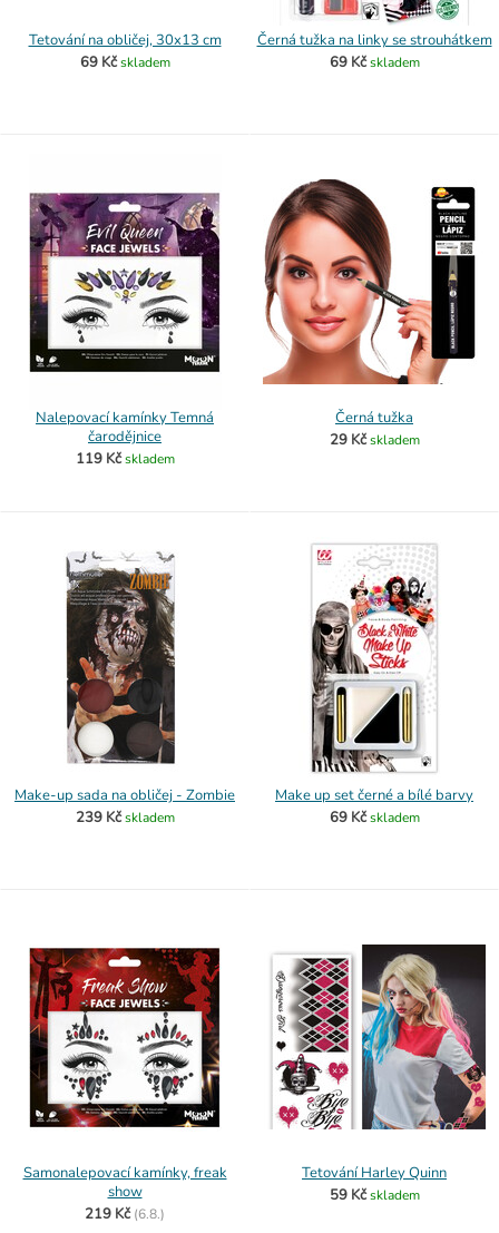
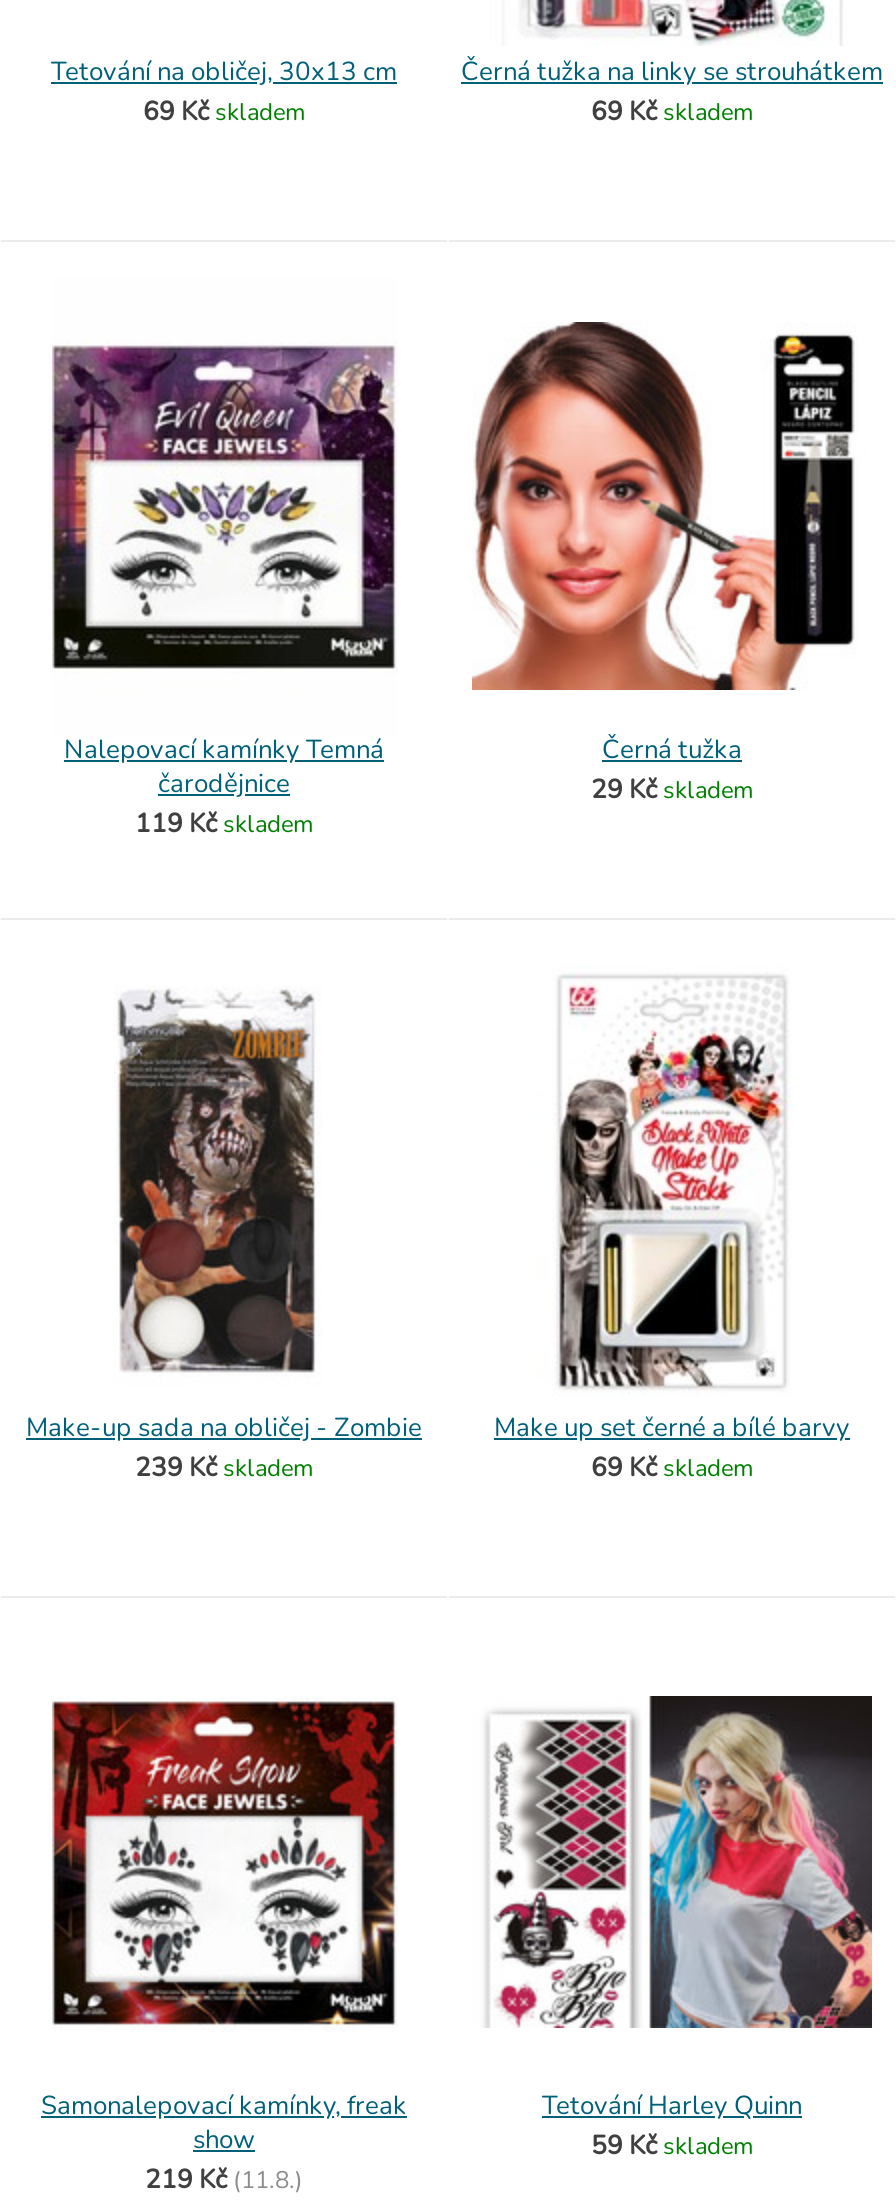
- 219 Kč (6.8.)
+ 219 Kč (11.8.)
